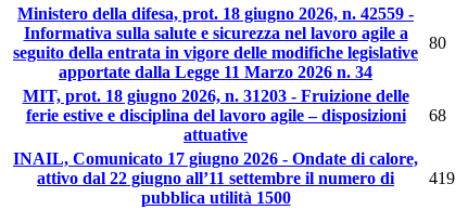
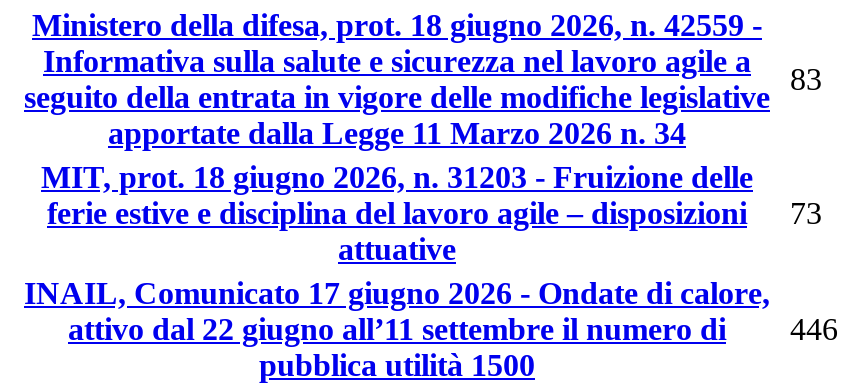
- 80
+ 83

- ferie estive e disciplina del lavoro agile – disposizioni 68
+ ferie estive e disciplina del lavoro agile – disposizioni 73

- attivo dal 22 giugno all’11 settembre il numero di 419
+ attivo dal 22 giugno all’11 settembre il numero di 446
